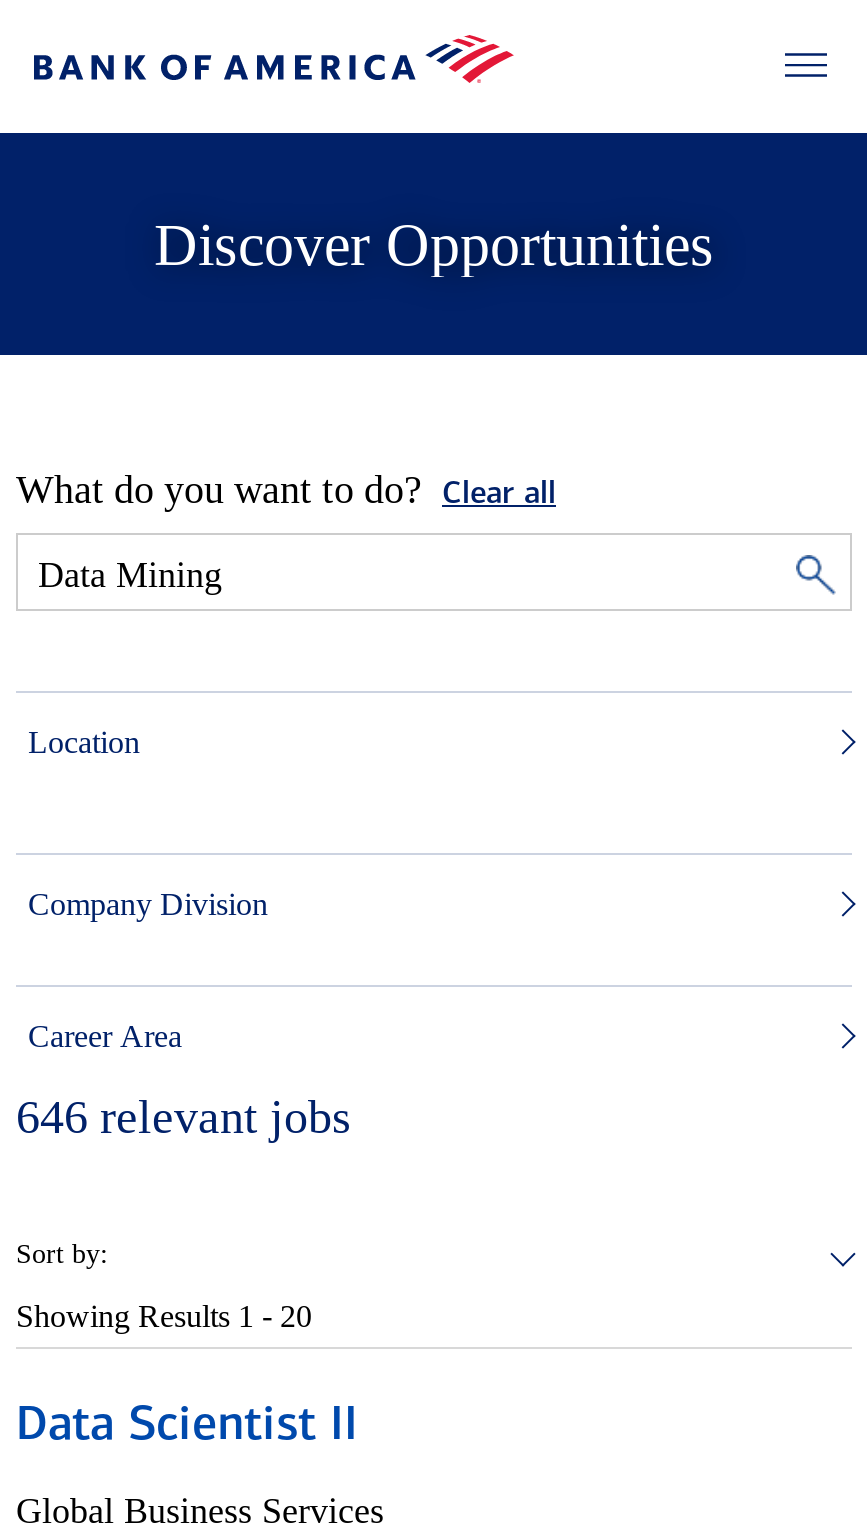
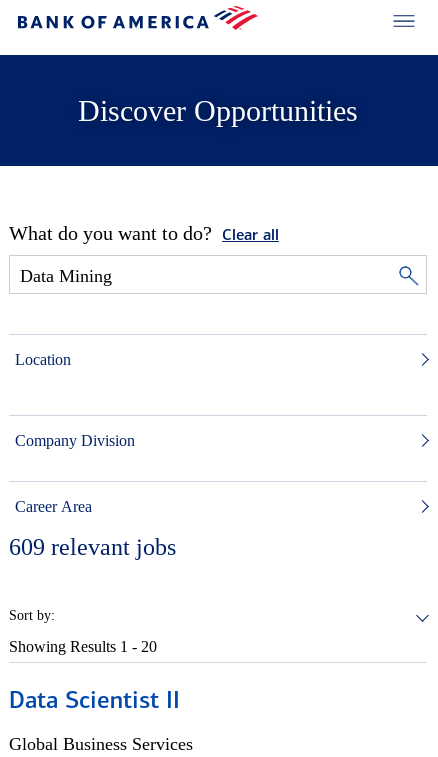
- 646 relevant jobs
+ 609 relevant jobs
